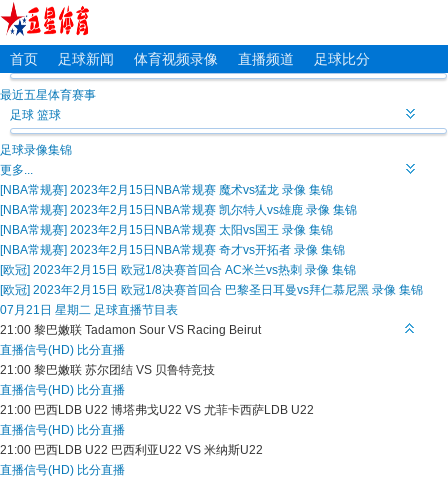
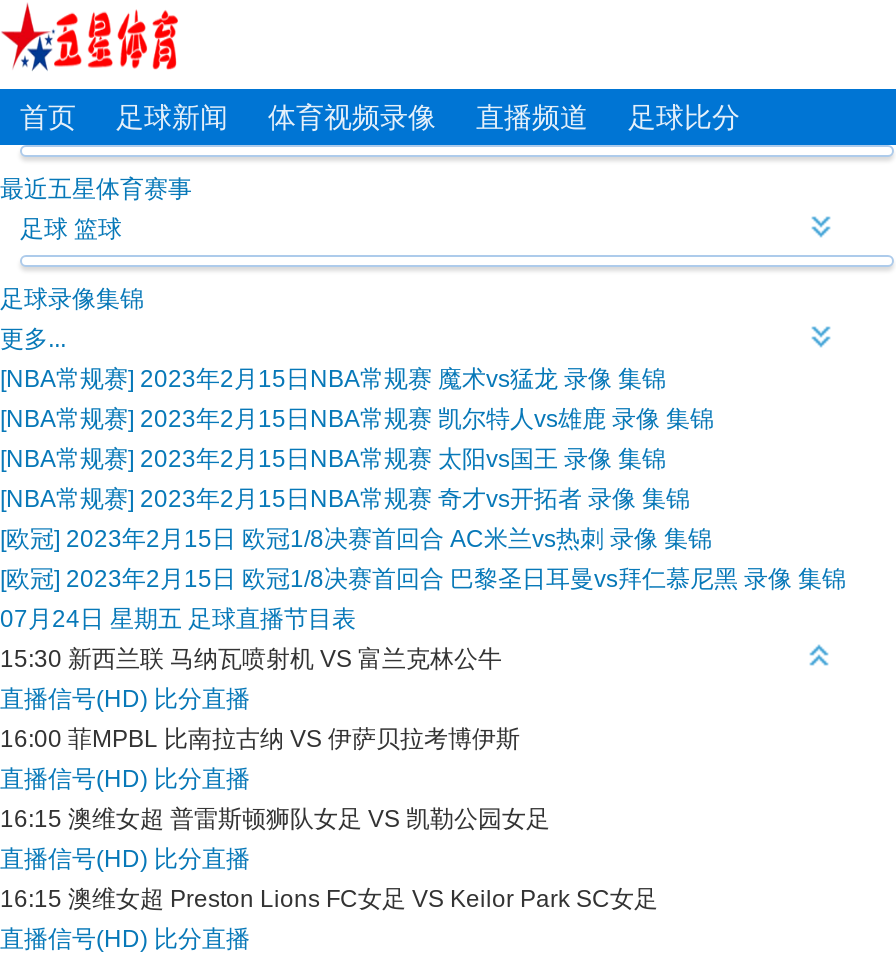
- 07月21日 星期二 足球直播节目表
- 21:00 黎巴嫩联Tadamon Sour VS Racing Beirut
+ 07月24日 星期五 足球直播节目表
+ 15:30 新西兰联马纳瓦喷射机 VS 富兰克林公牛

- 21:00 黎巴嫩联苏尔团结 VS 贝鲁特竞技
+ 16:00 菲MPBL比南拉古纳 VS 伊萨贝拉考博伊斯

- 21:00 巴西LDB U22博塔弗戈U22 VS 尤菲卡西萨LDB U22
+ 16:15 澳维女超普雷斯顿狮队女足 VS 凯勒公园女足

- 21:00 巴西LDB U22巴西利亚U22 VS 米纳斯U22
+ 16:15 澳维女超Preston Lions FC女足 VS Keilor Park SC女足
